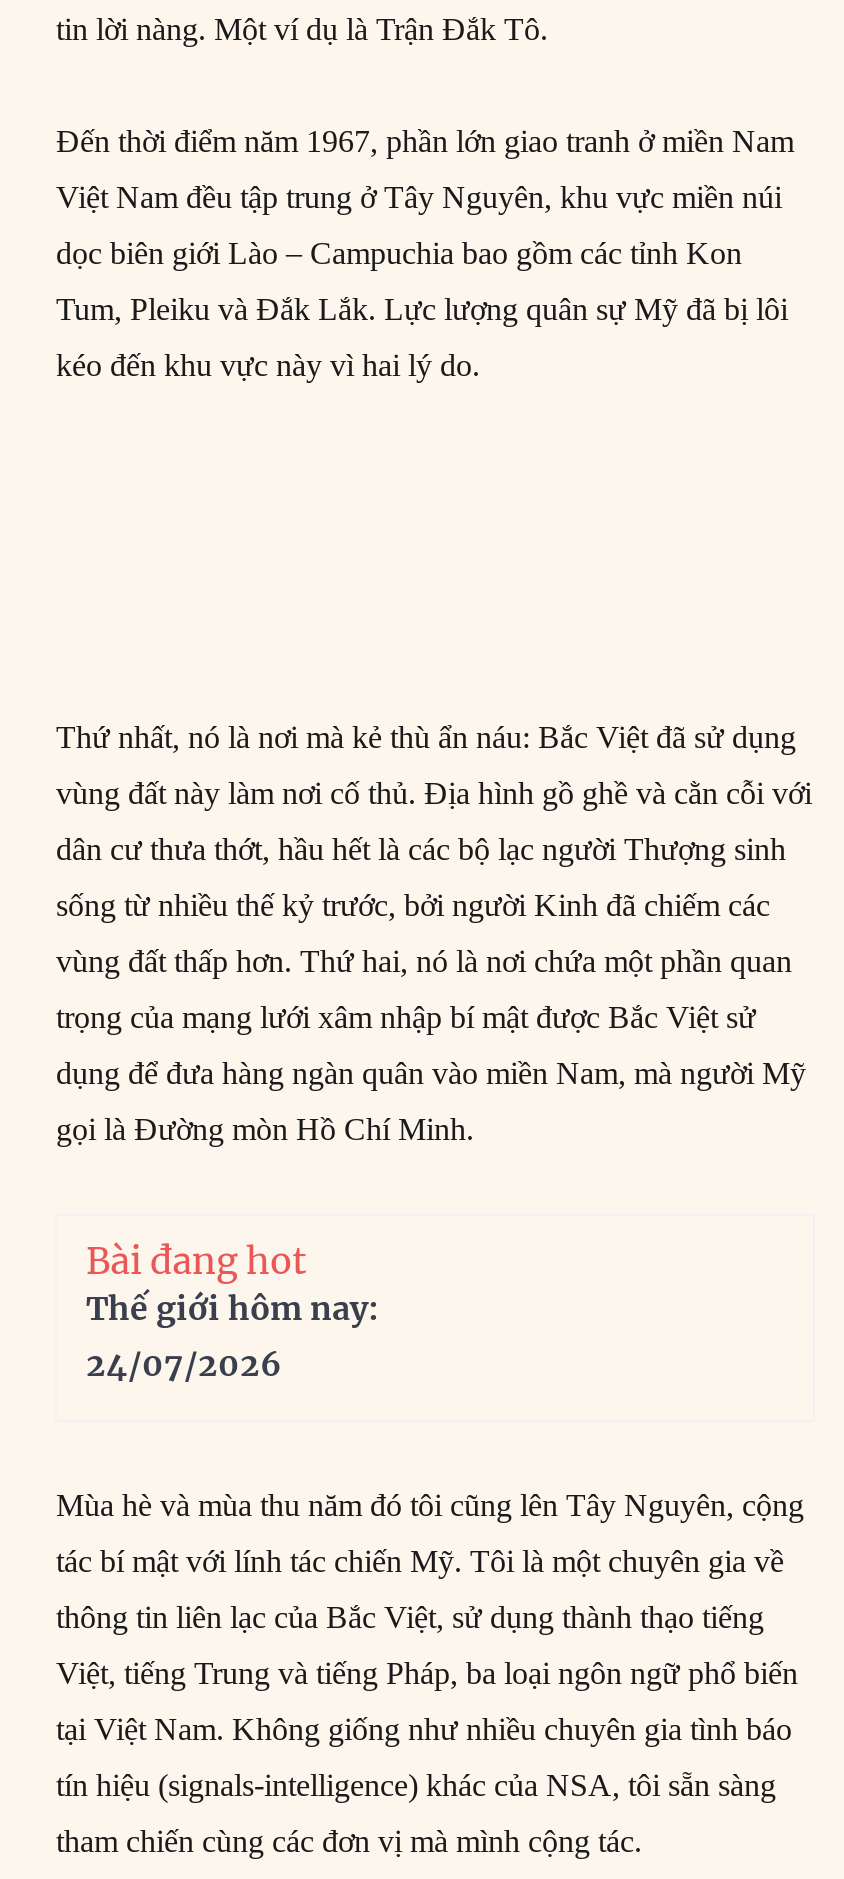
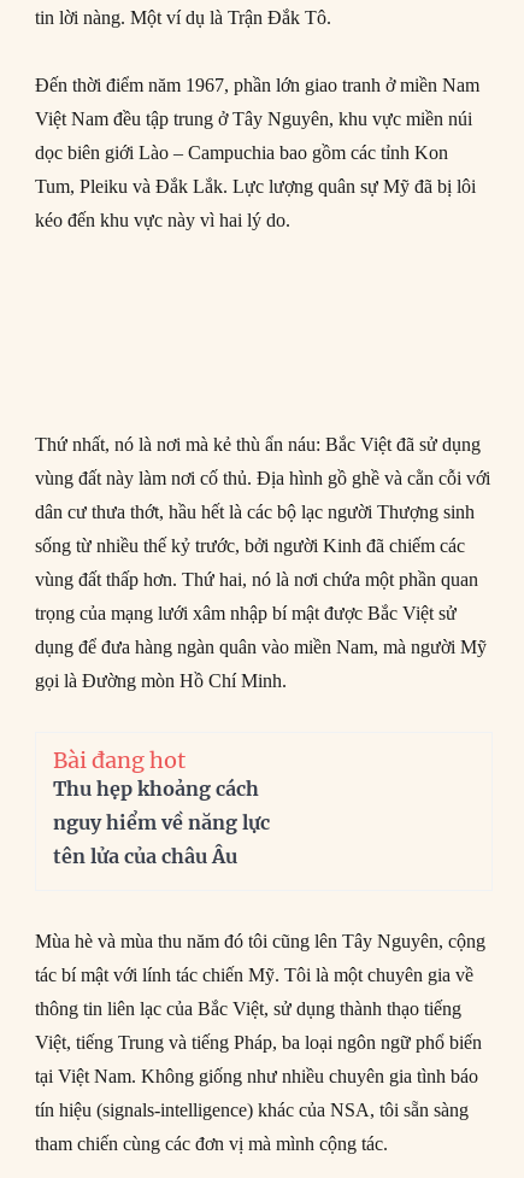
- Thế giới hôm nay:
- 24/07/2026
+ Thu hẹp khoảng cách
+ nguy hiểm về năng lực
+ tên lửa của châu Âu
